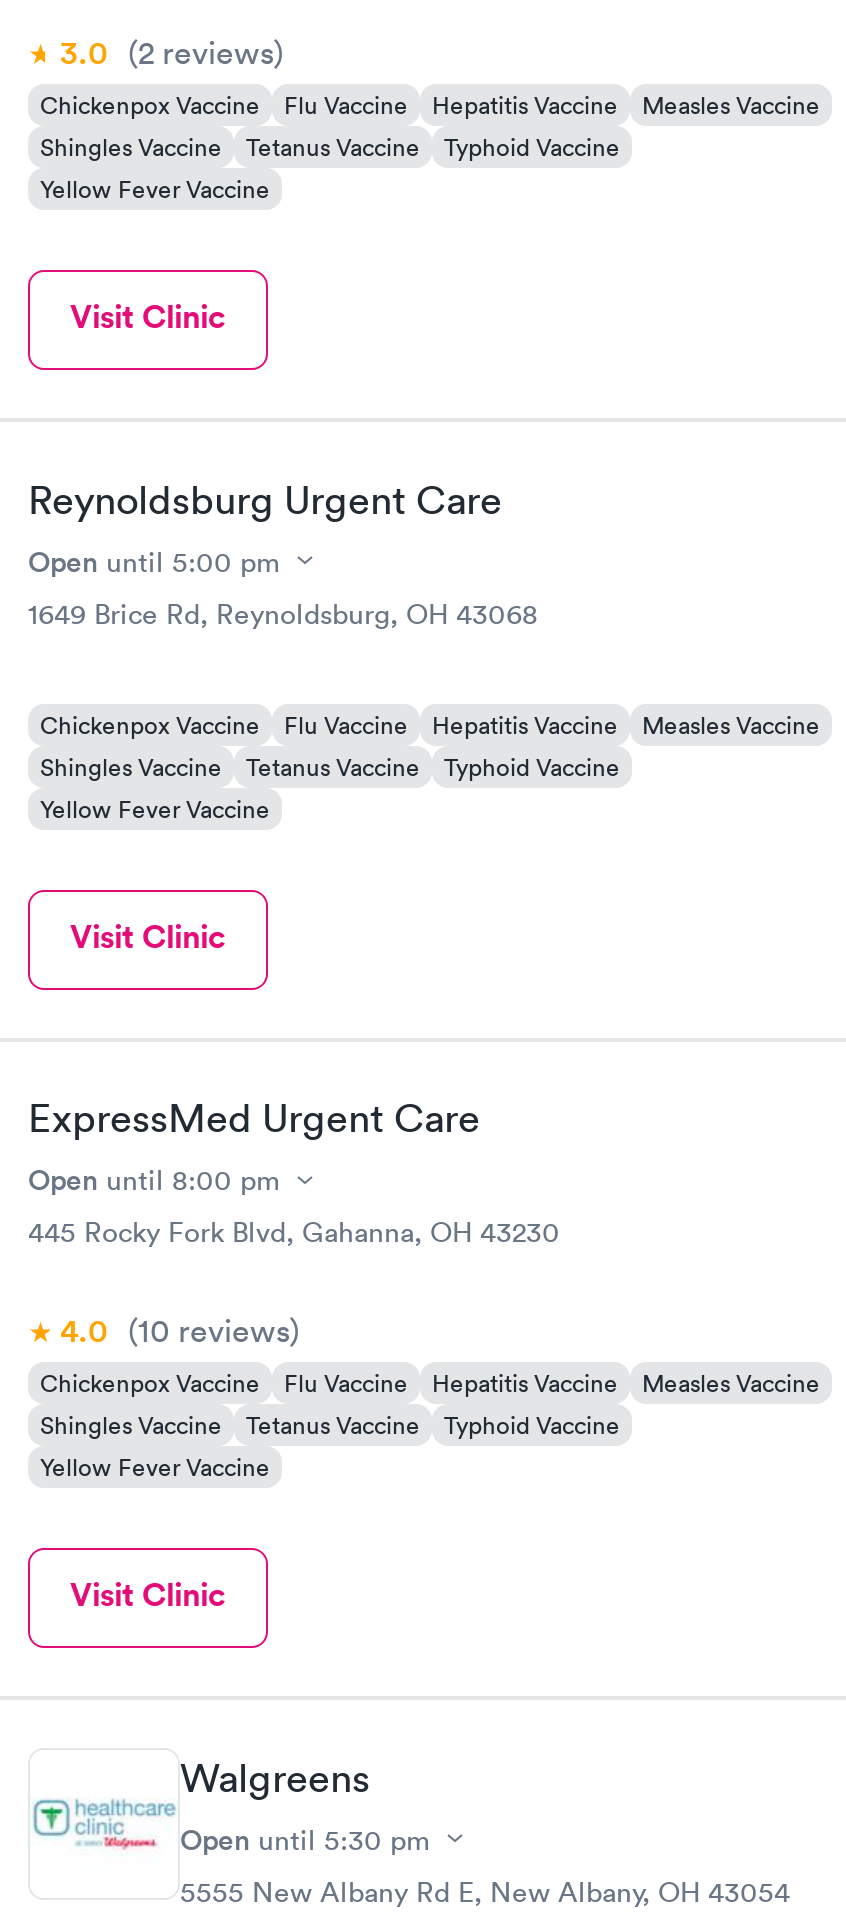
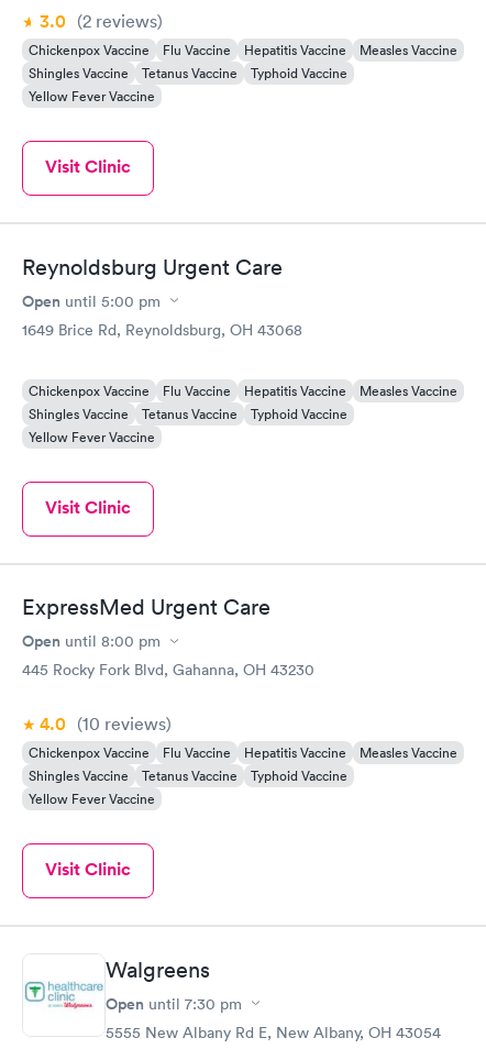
- Open until 5:30 pm
+ Open until 7:30 pm
